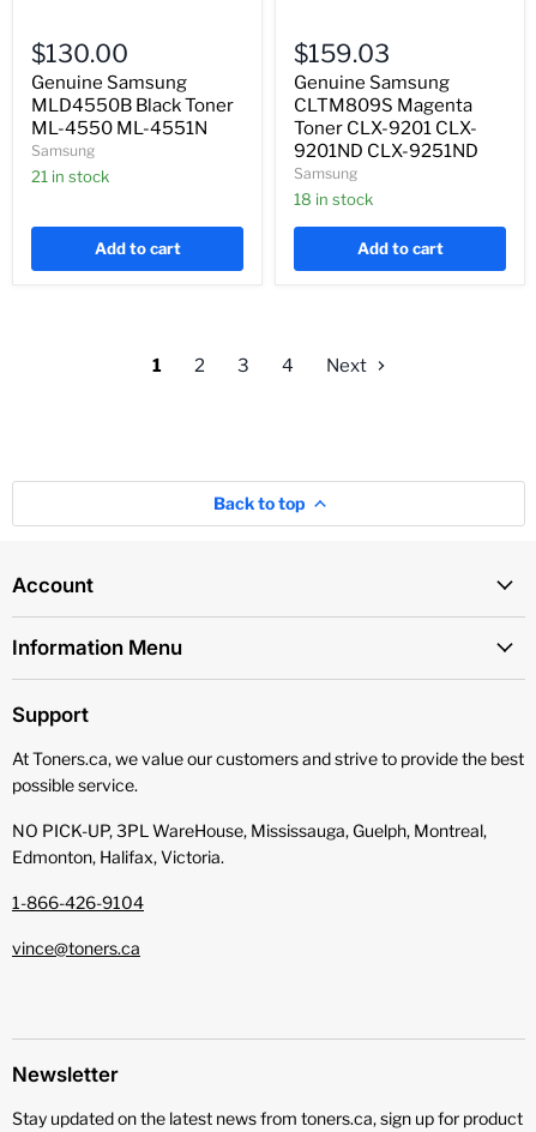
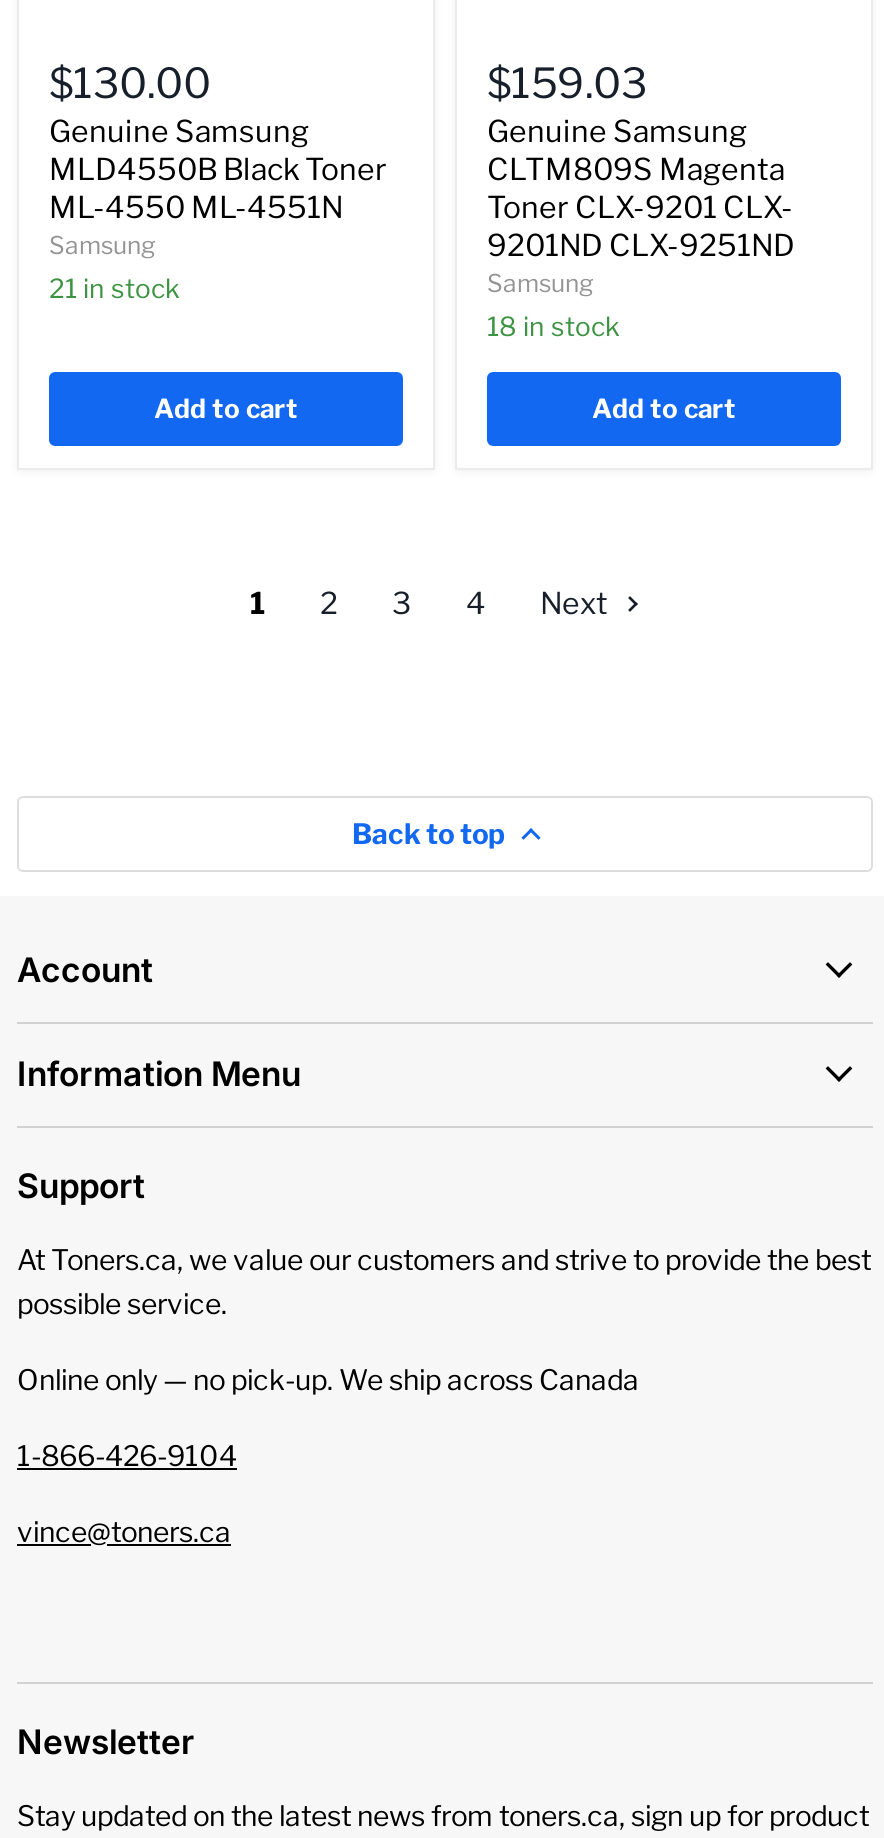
- NO PICK-UP, 3PL WareHouse, Mississauga, Guelph, Montreal,
- Edmonton, Halifax, Victoria.
+ Online only — no pick‑up. We ship across Canada
